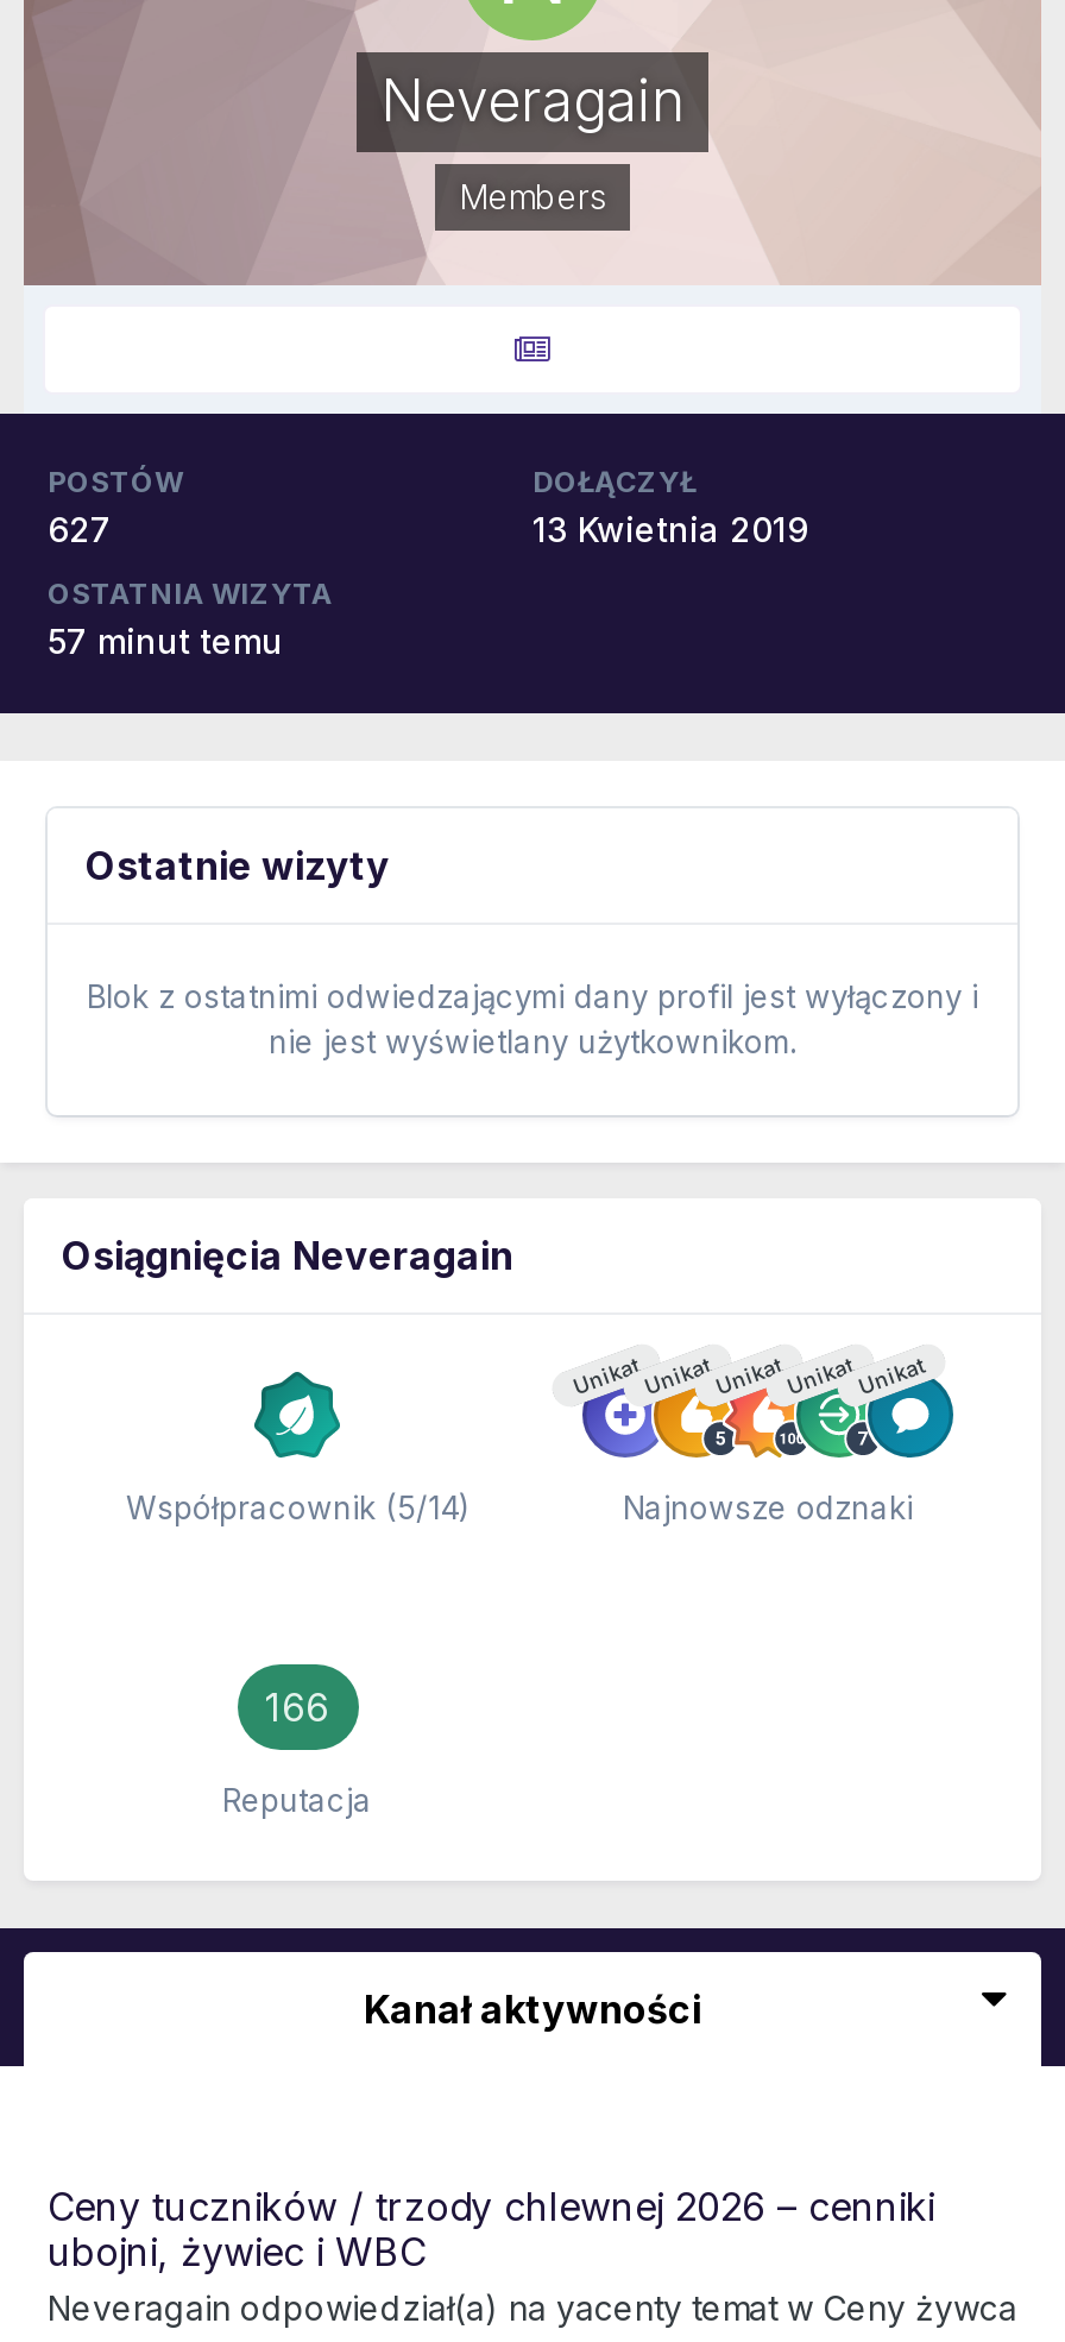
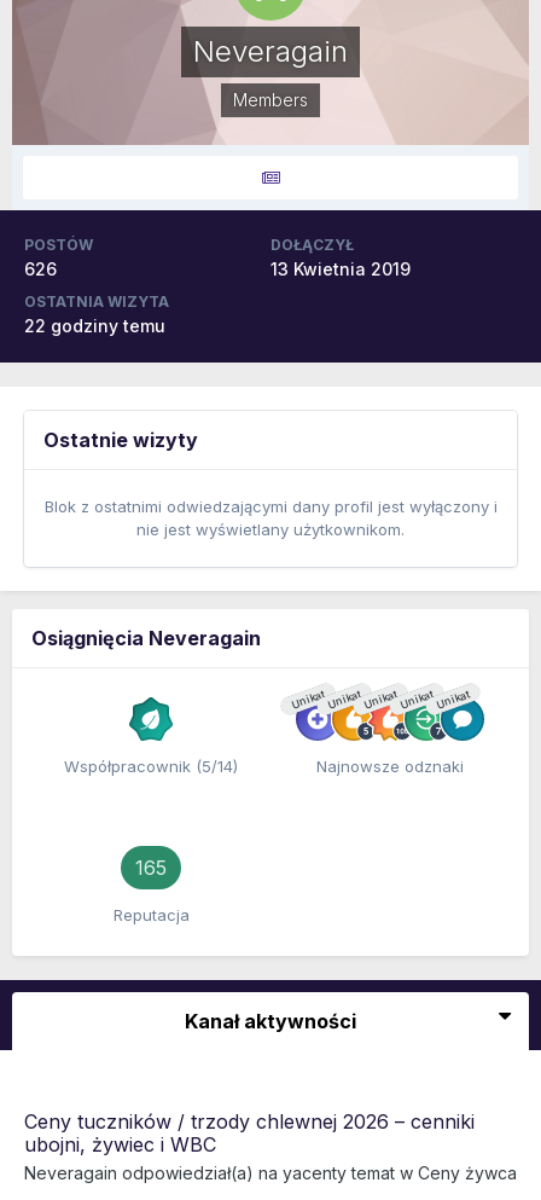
- 627
+ 626

- 57 minut temu
+ 22 godziny temu

- 166
+ 165
